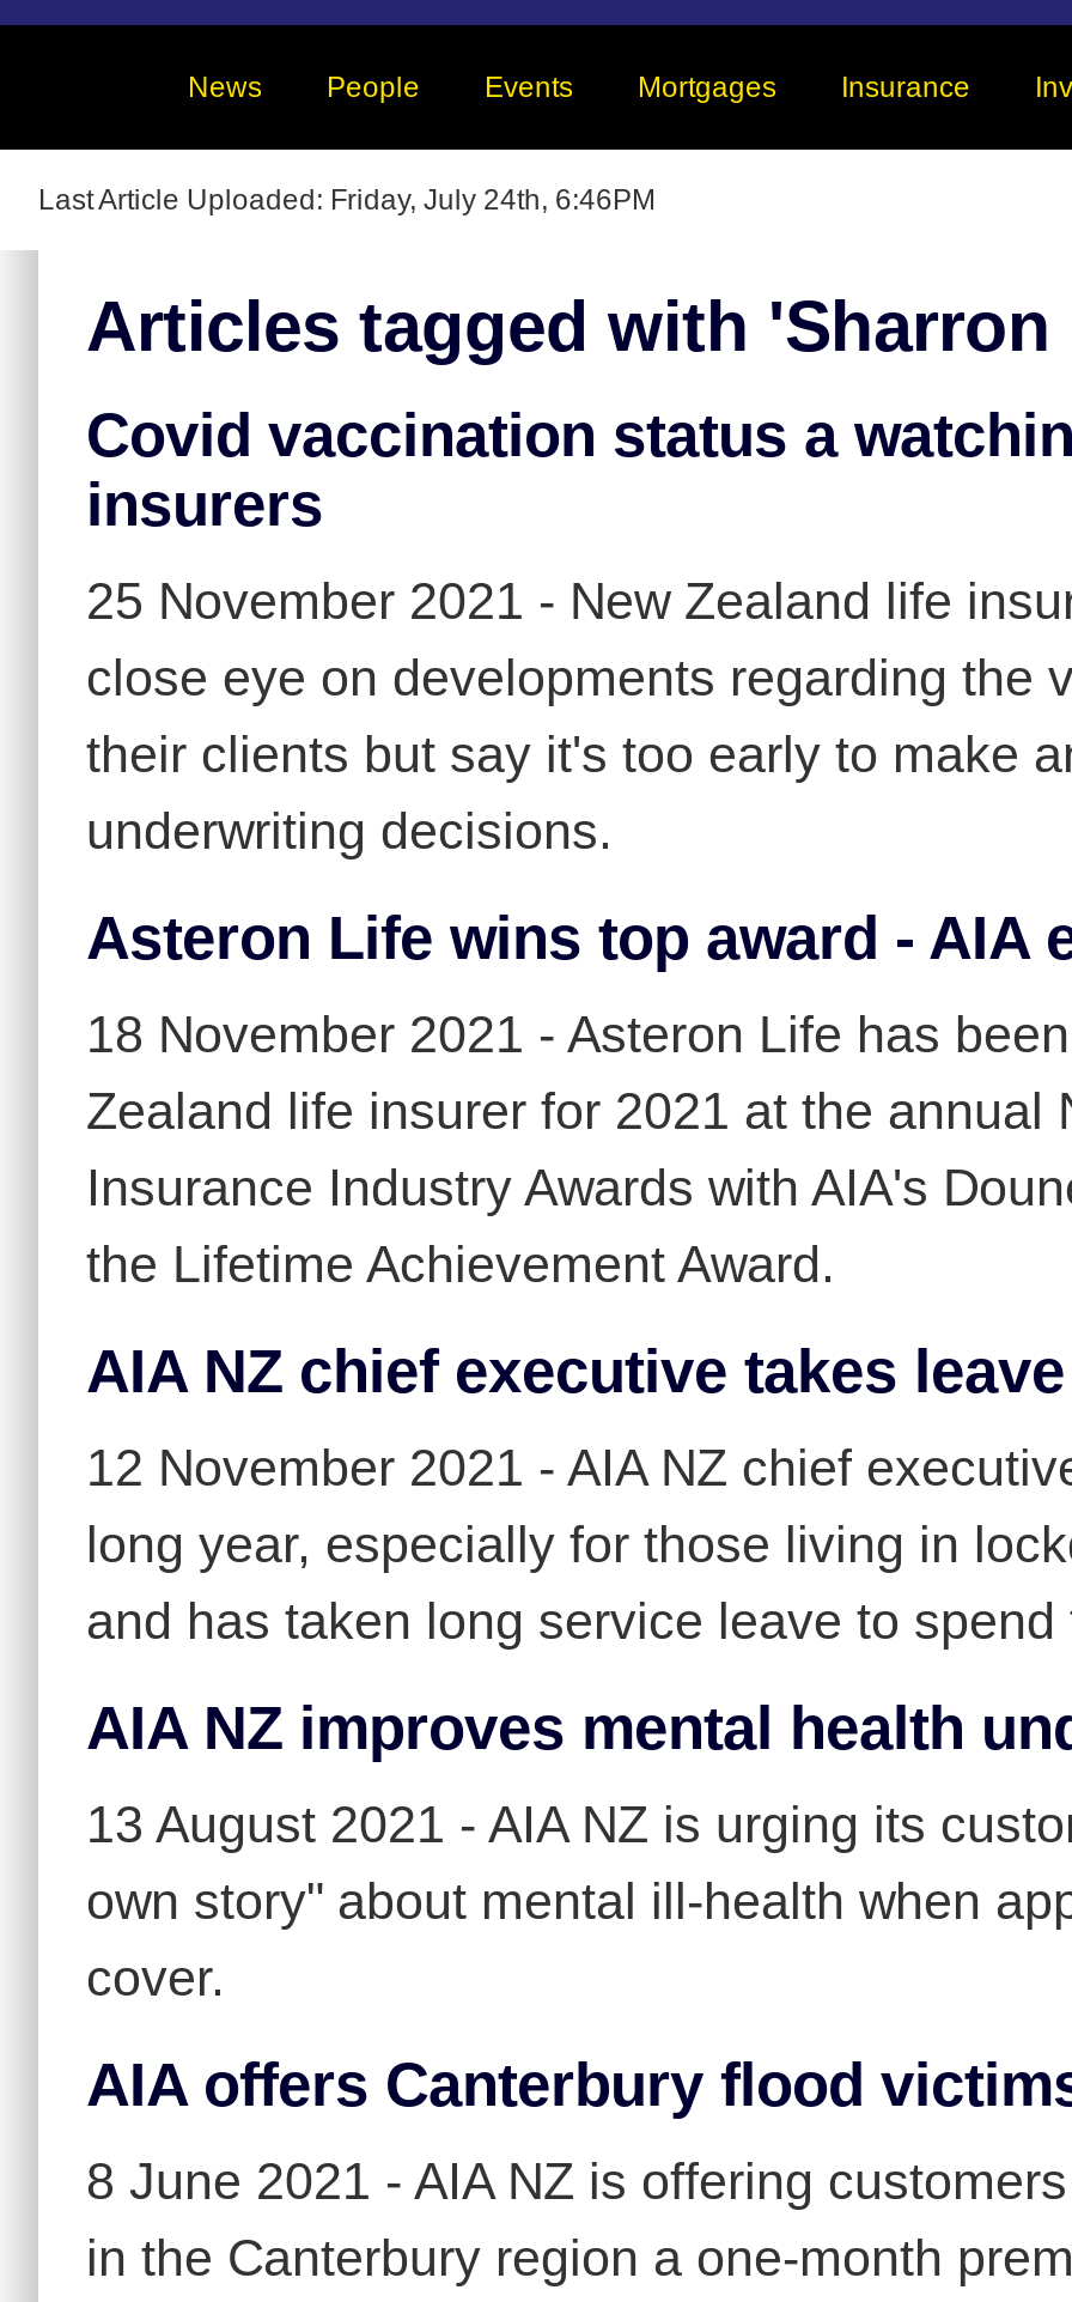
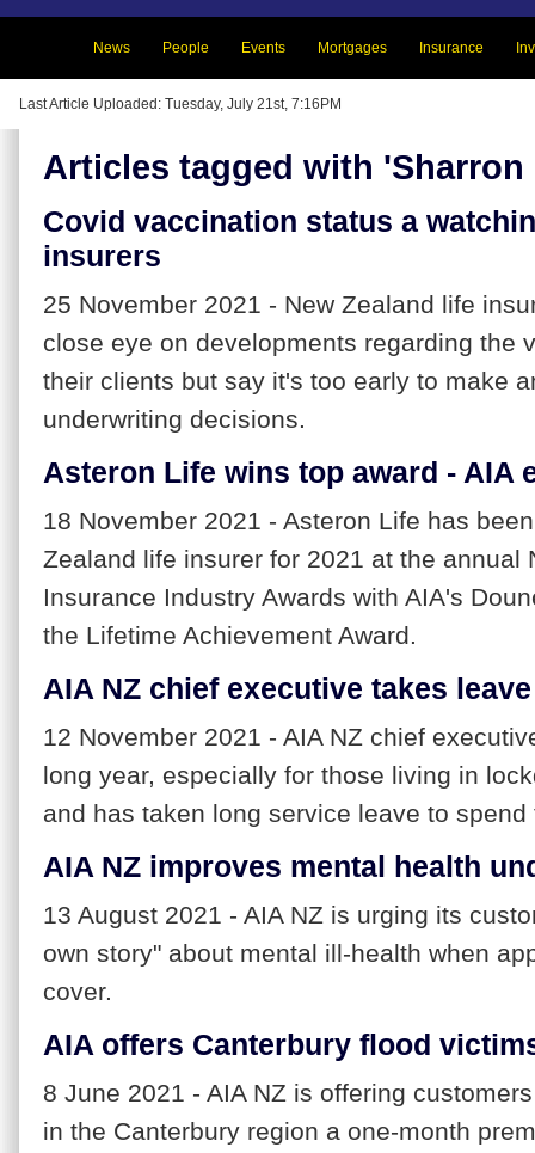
- Last Article Uploaded: Friday, July 24th, 6:46PM
+ Last Article Uploaded: Tuesday, July 21st, 7:16PM
